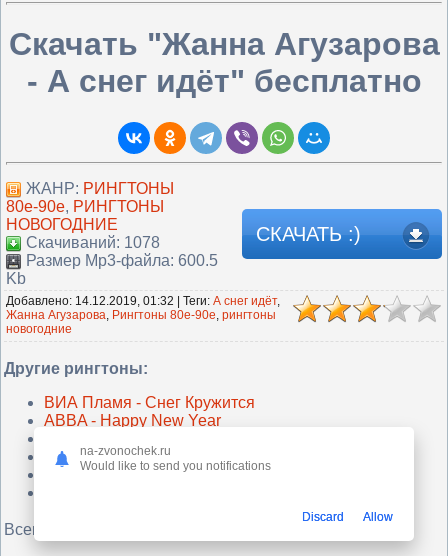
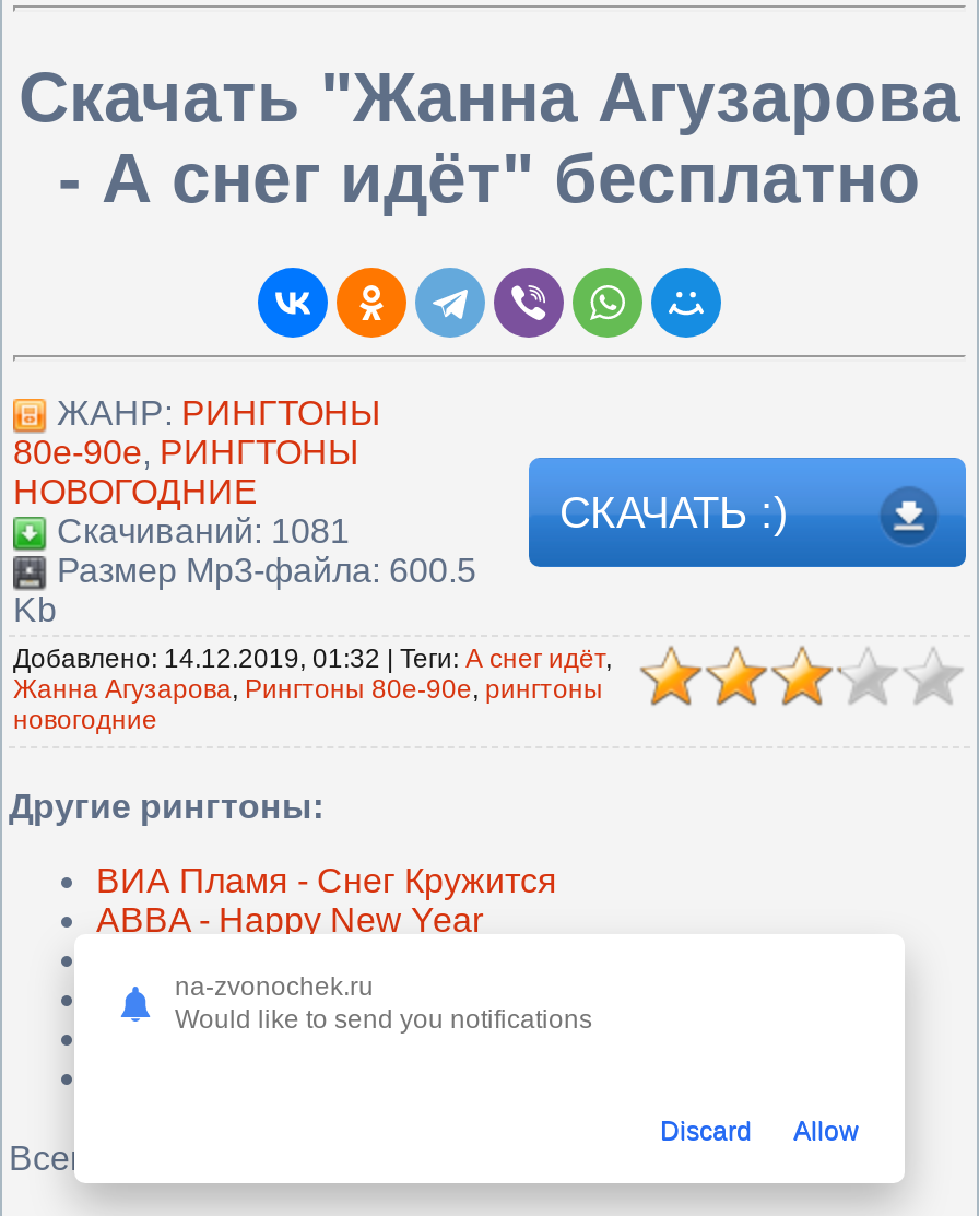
- Скачиваний: 1078
+ Скачиваний: 1081
